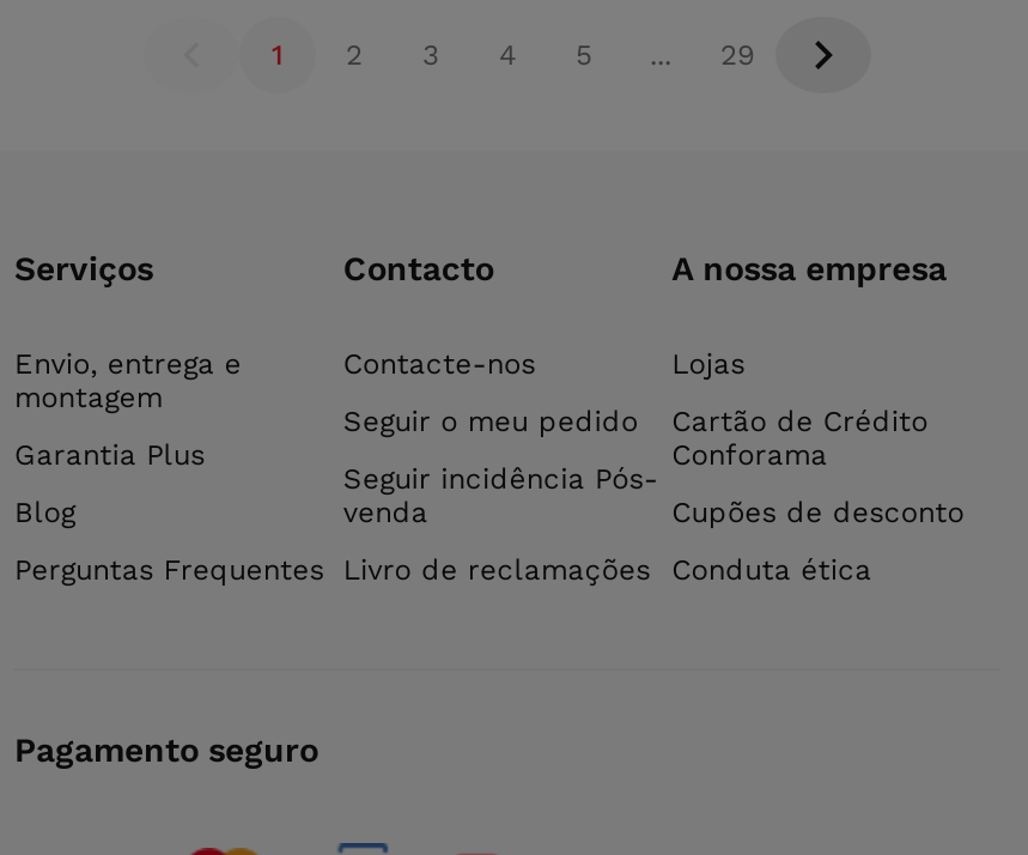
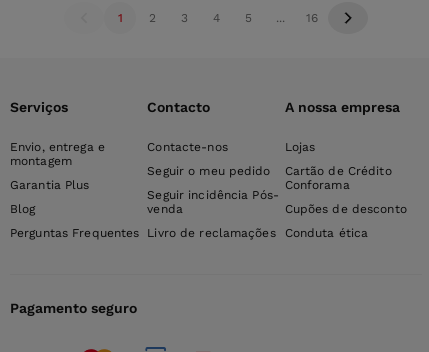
- 29
+ 16
